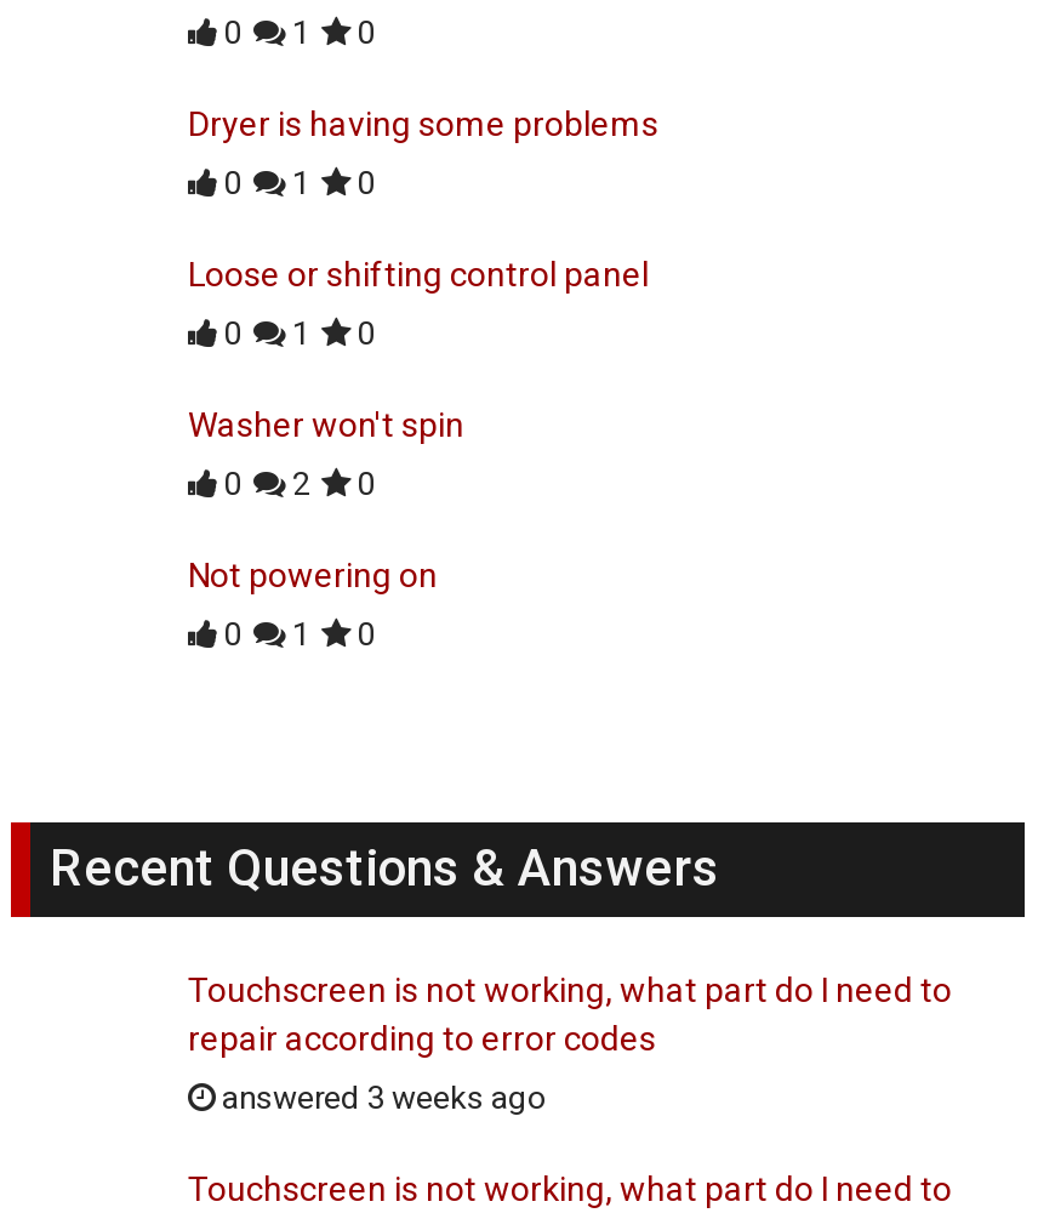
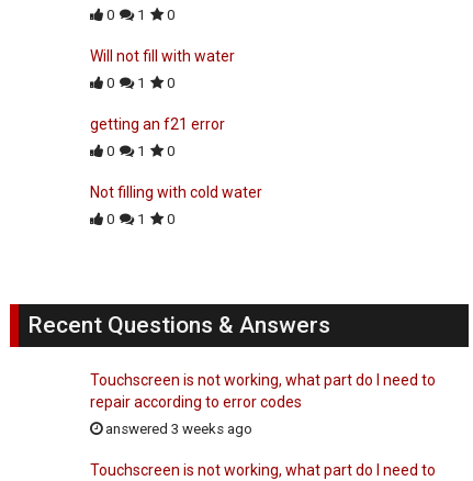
- Dryer is having some problems
+ Will not fill with water

- Loose or shifting control panel
+ getting an f21 error

- Washer won't spin
- 0
- 2
- 0
- Not powering on
+ Not filling with cold water
